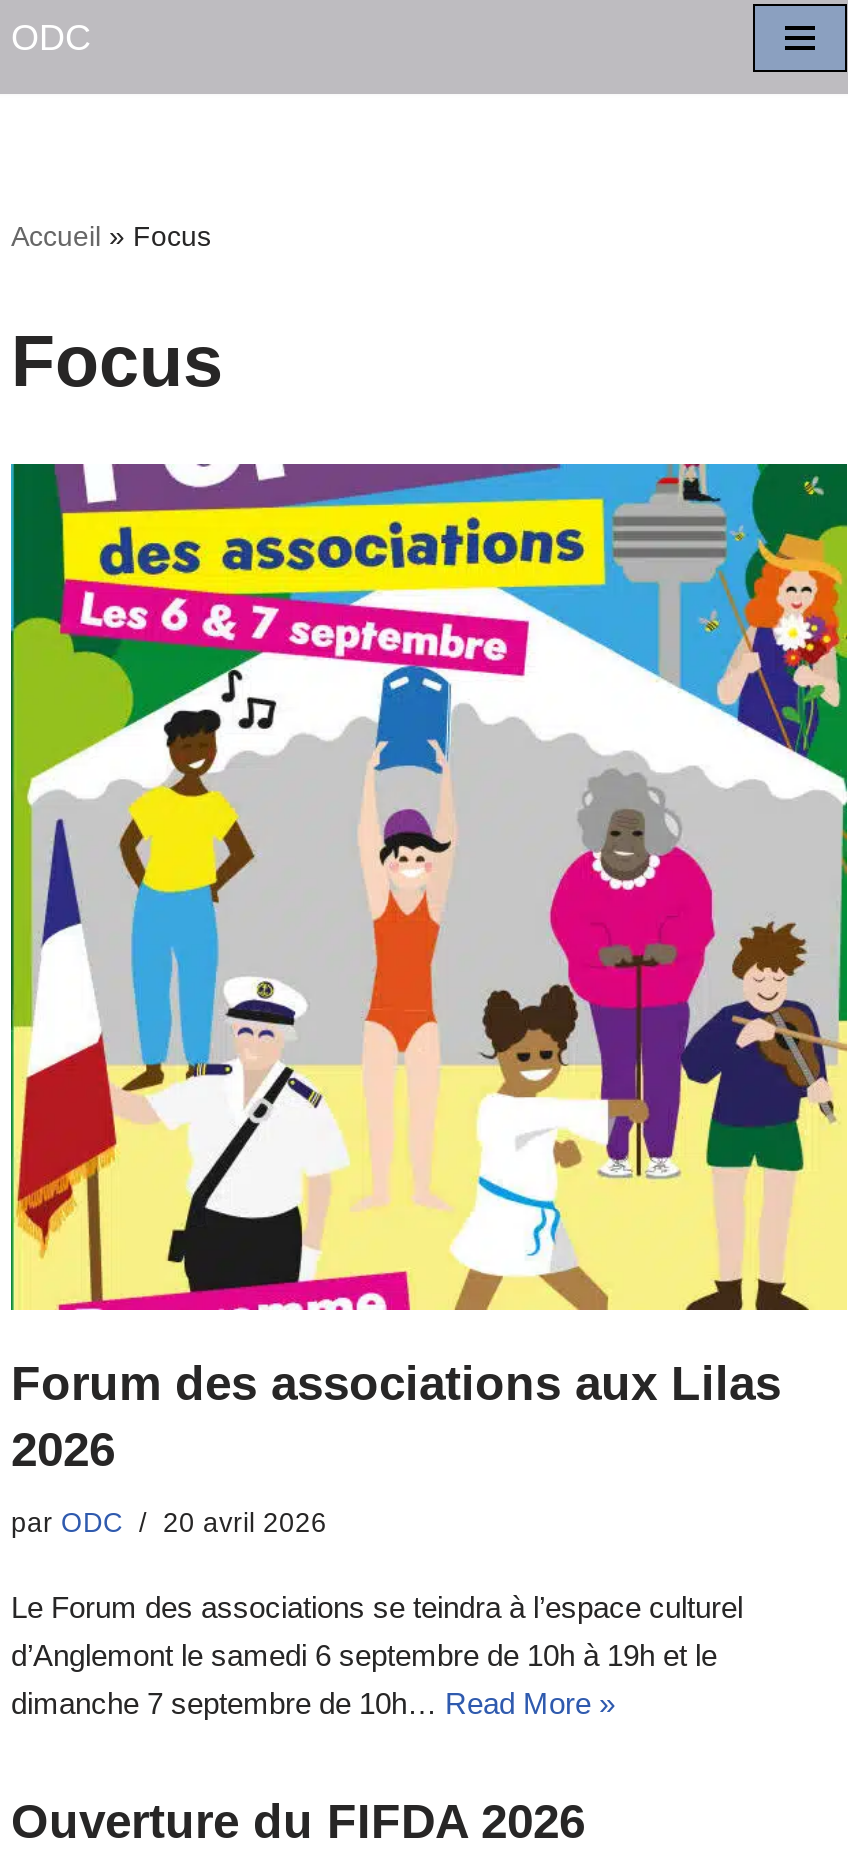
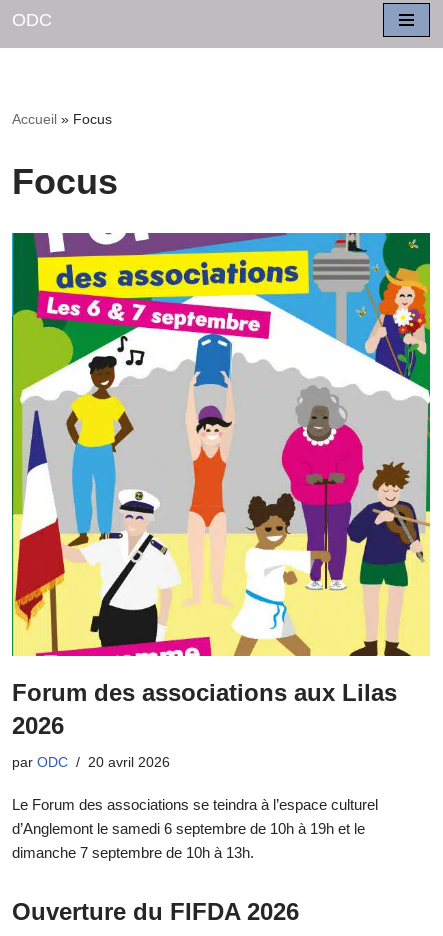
- dimanche 7 septembre de 10h… Read More »
+ dimanche 7 septembre de 10h à 13h.
